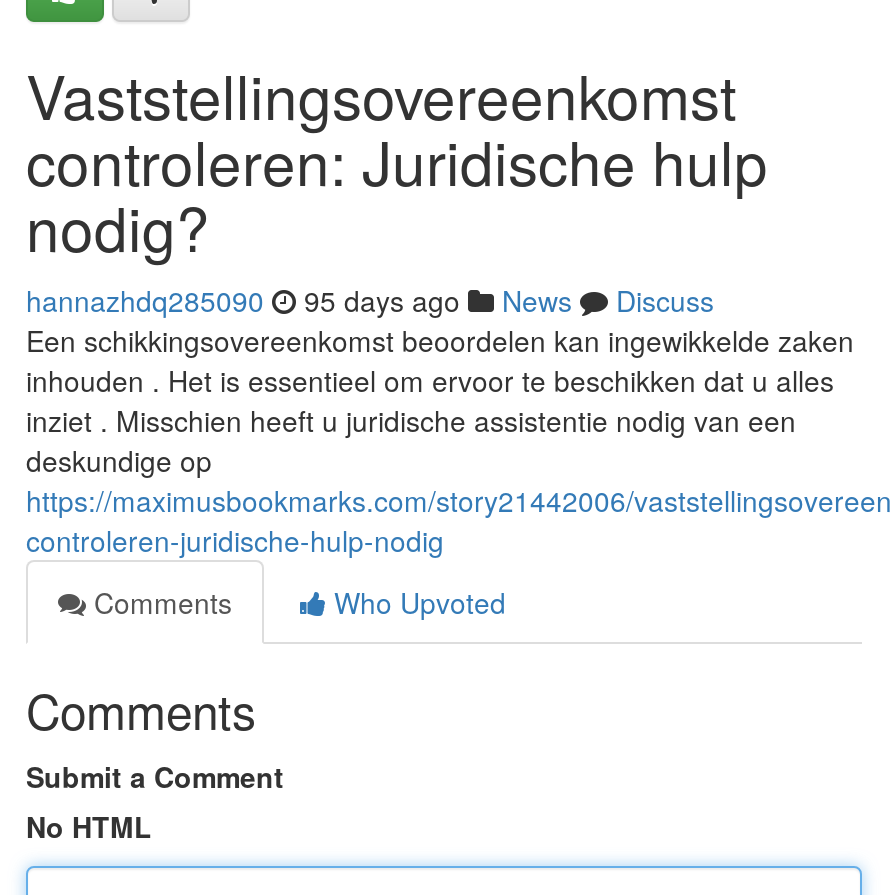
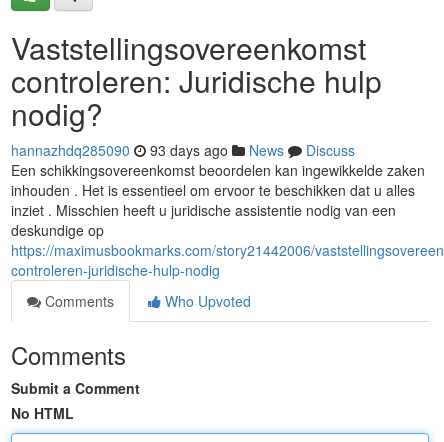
- hannazhdq285090 95 days ago News Discuss
+ hannazhdq285090 93 days ago News Discuss
